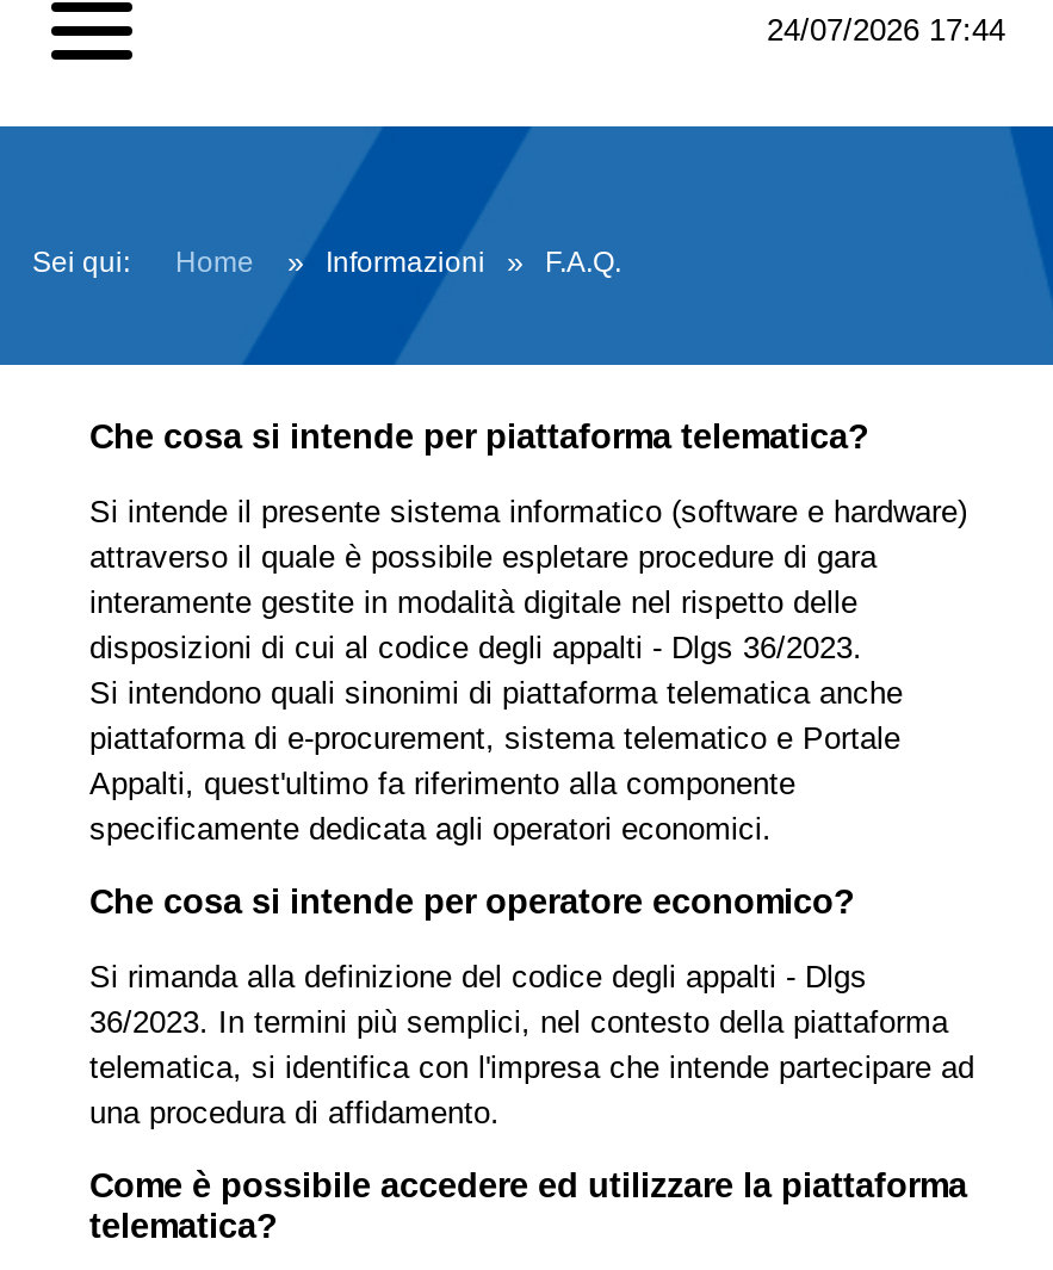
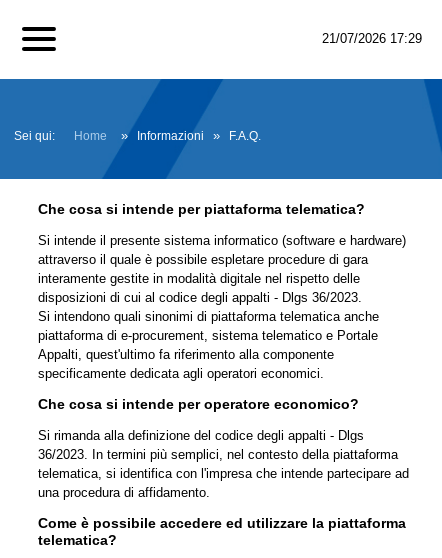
- 24/07/2026 17:44
+ 21/07/2026 17:29
